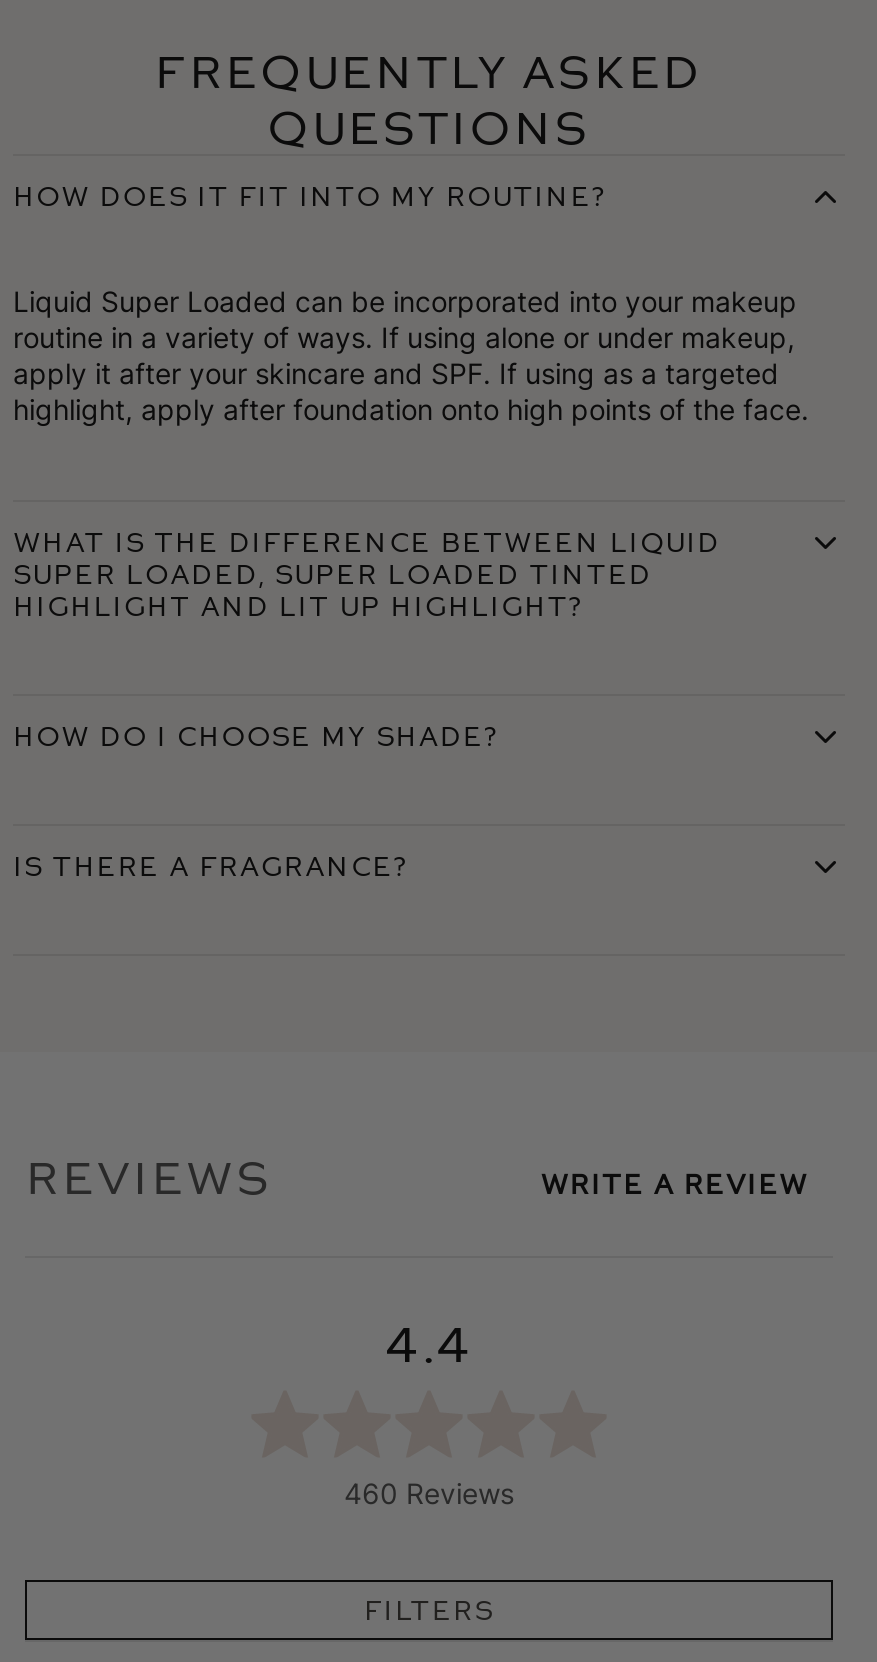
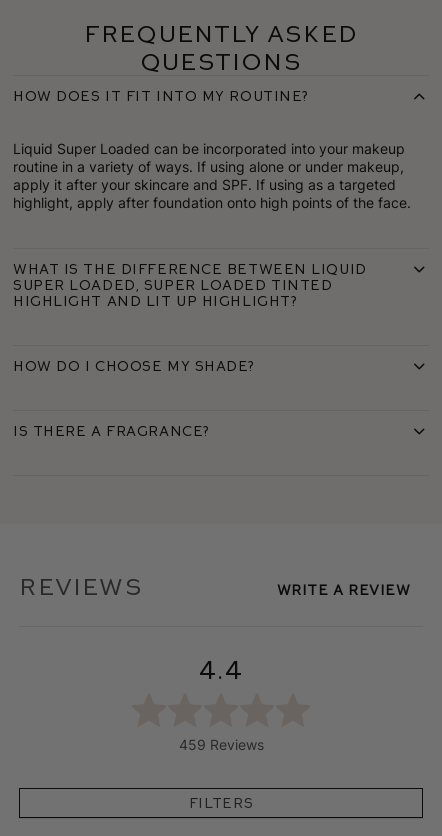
- 460 Reviews
+ 459 Reviews
